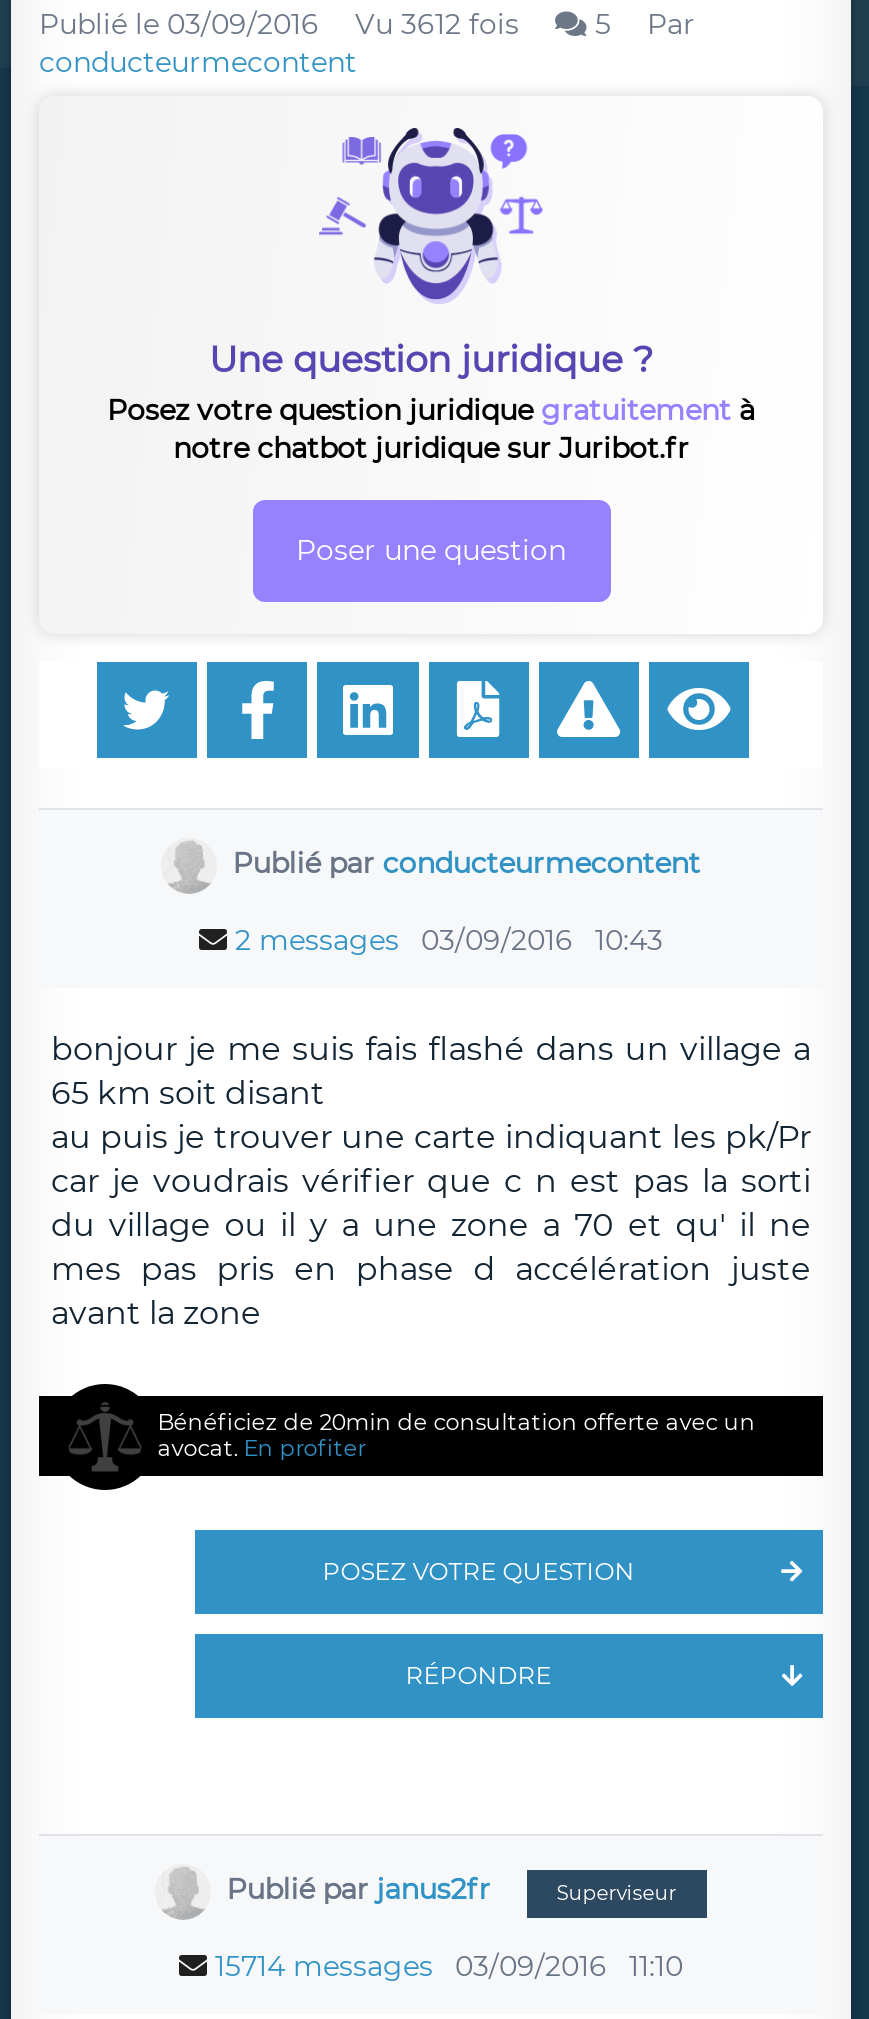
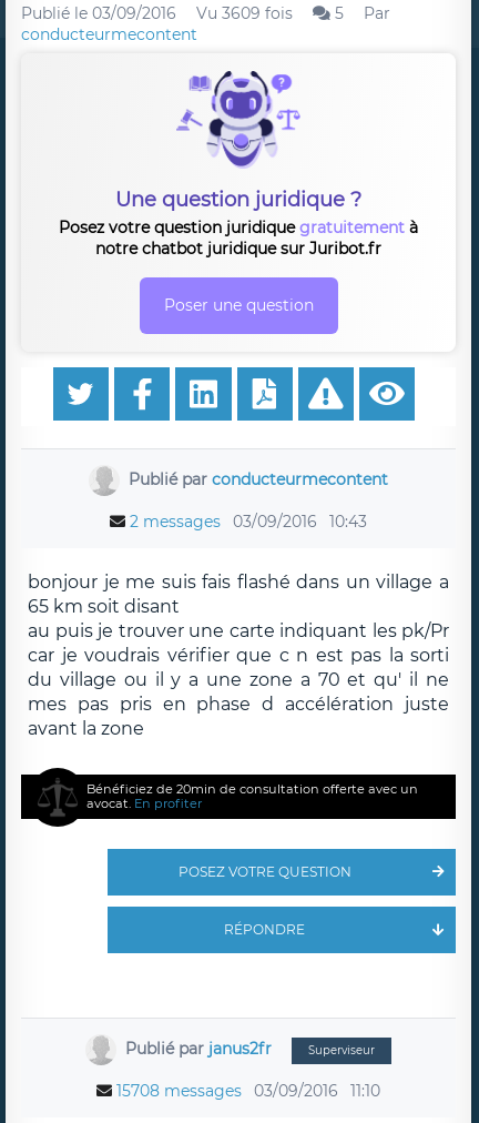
- Publié le 03/09/2016 Vu 3612 fois 5 Par
+ Publié le 03/09/2016 Vu 3609 fois 5 Par

- 15714 messages 03/09/2016 11:10
+ 15708 messages 03/09/2016 11:10
